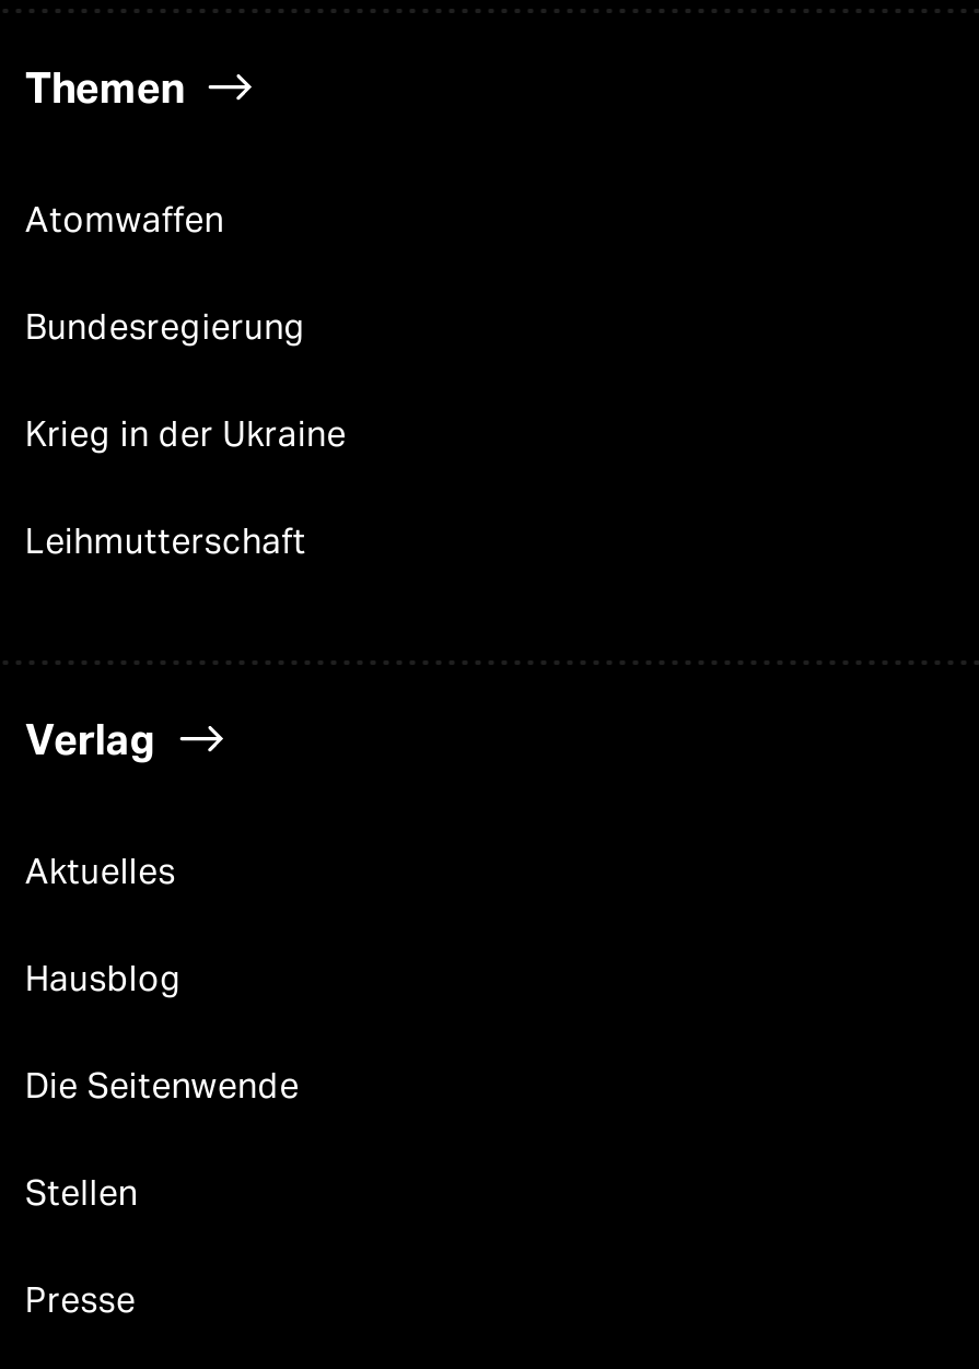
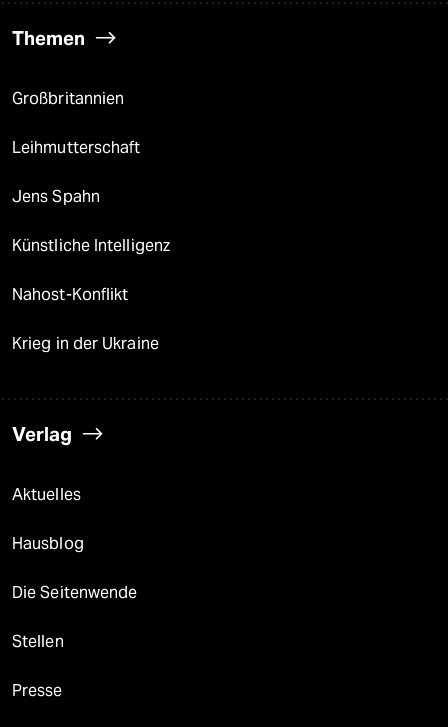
- Atomwaffen
- Bundesregierung
+ Großbritannien

moved down: Krieg in der Ukraine

moved up: Leihmutterschaft

+ Jens Spahn
+ Künstliche Intelligenz
+ Nahost-Konflikt
